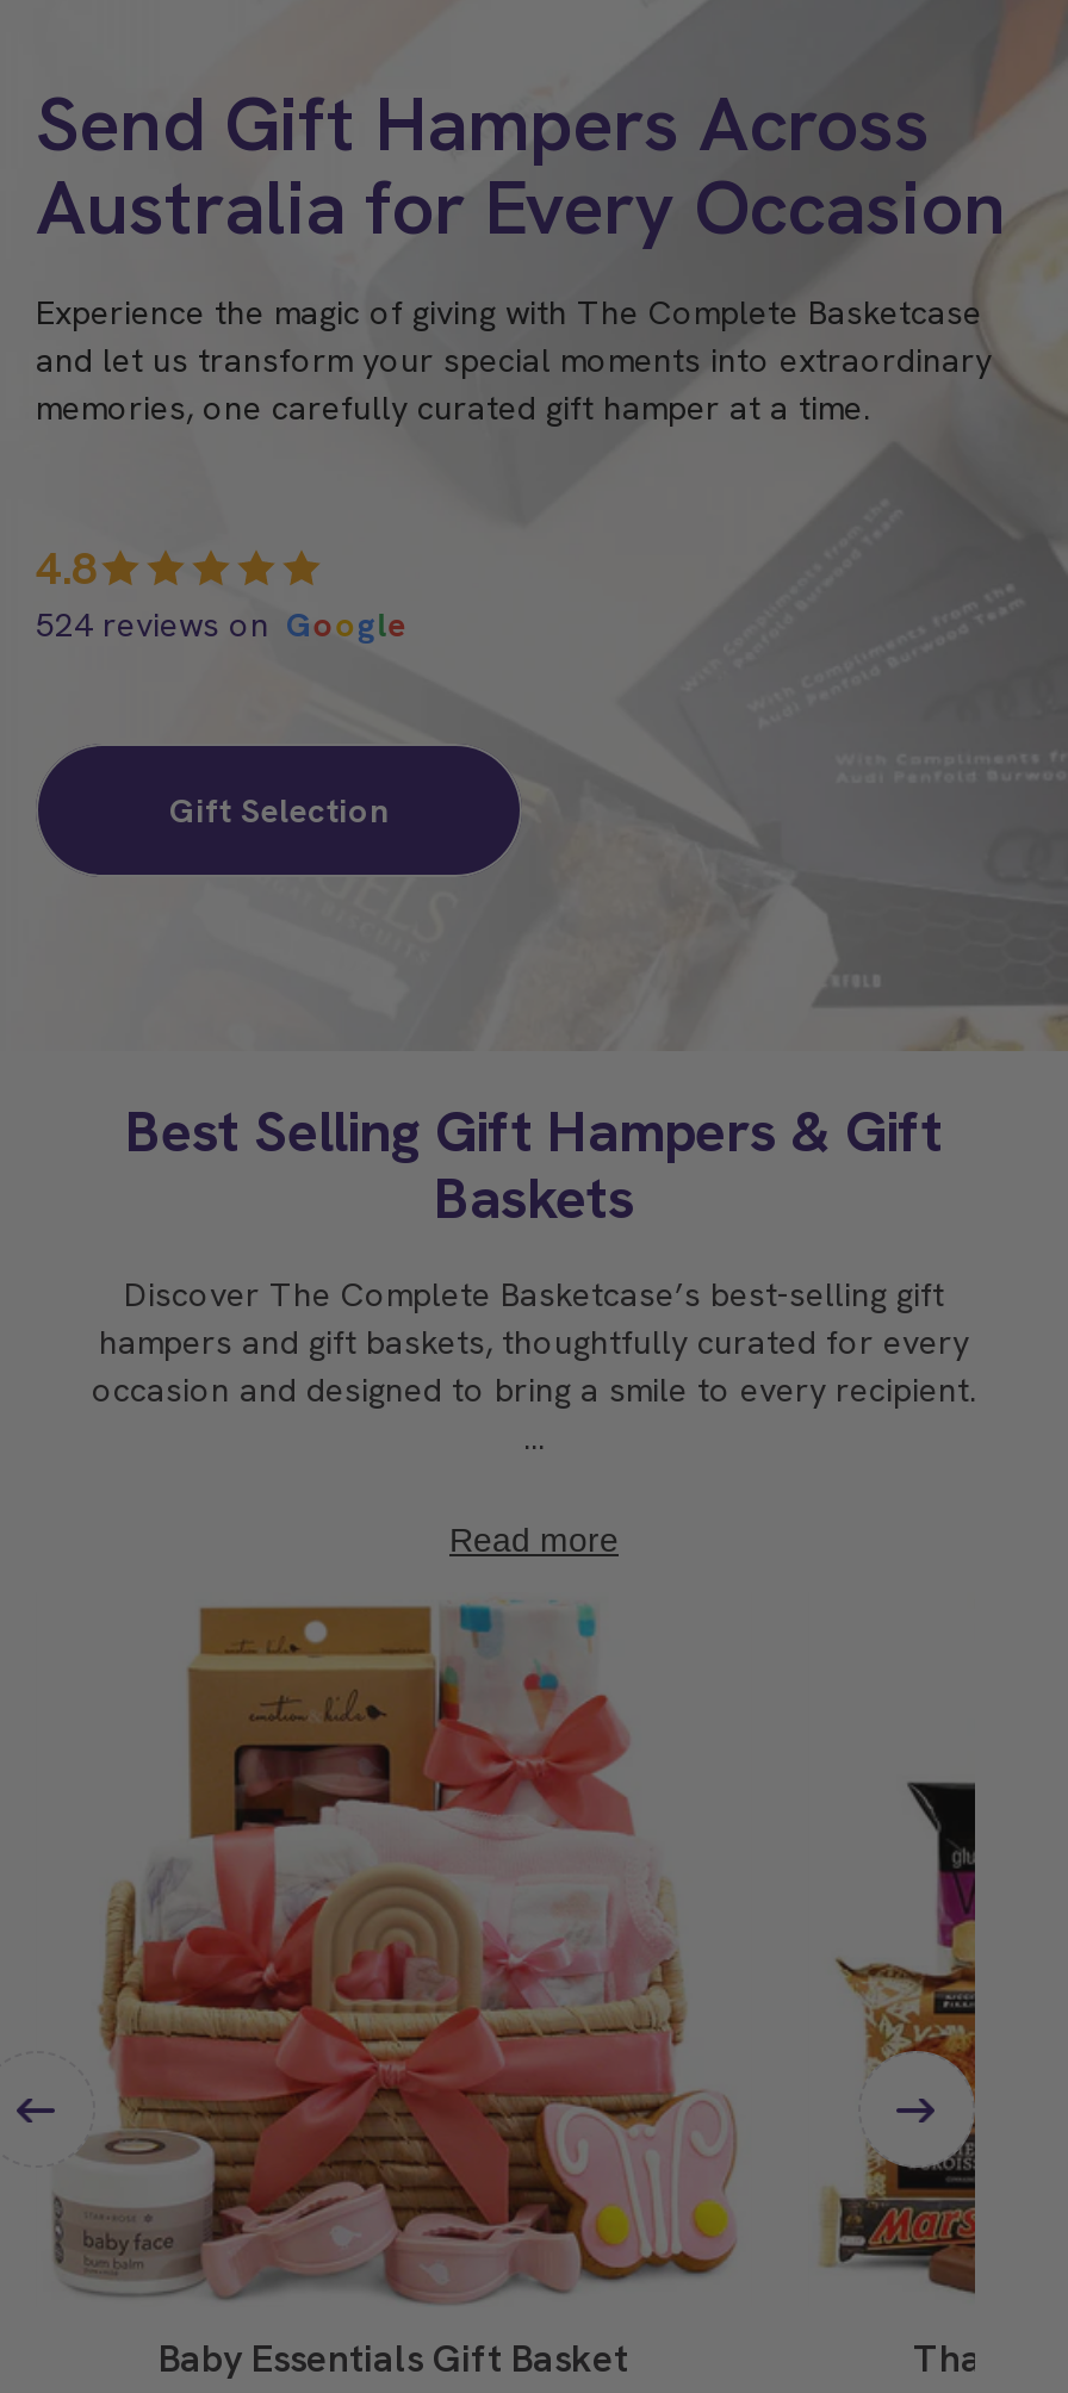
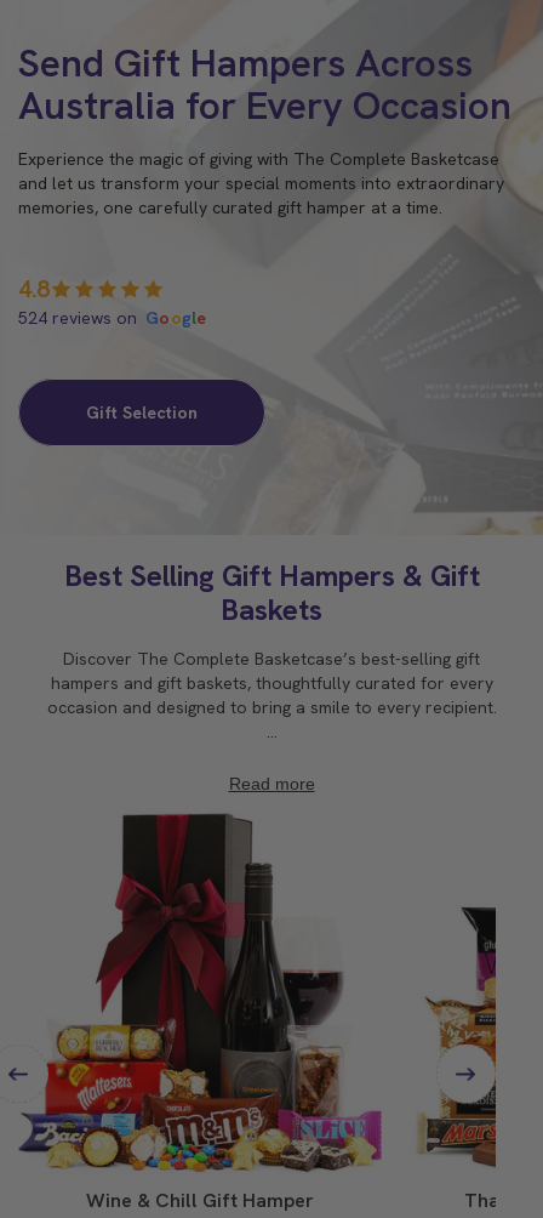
- [image]
- Baby Essentials Gift Basket
+ [image]
+ Wine & Chill Gift Hamper
